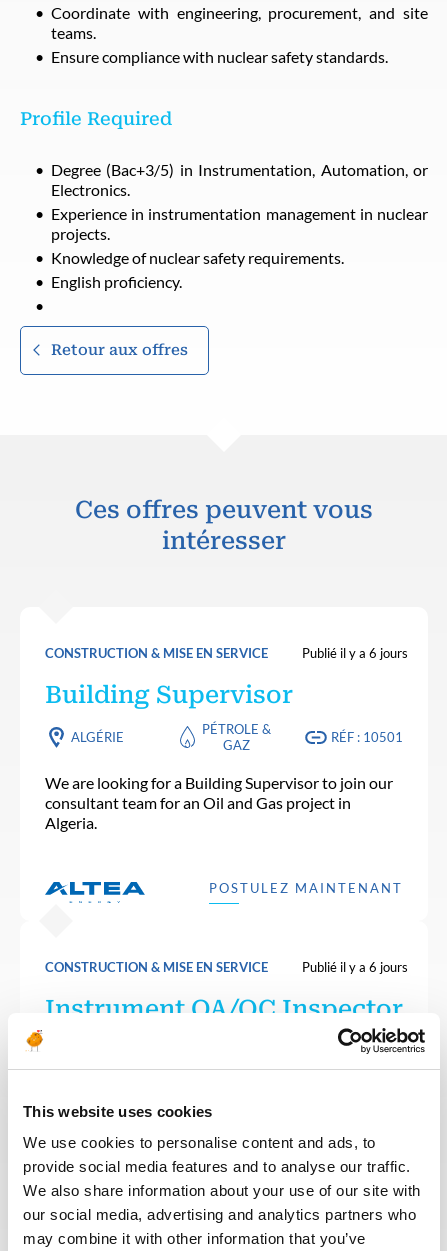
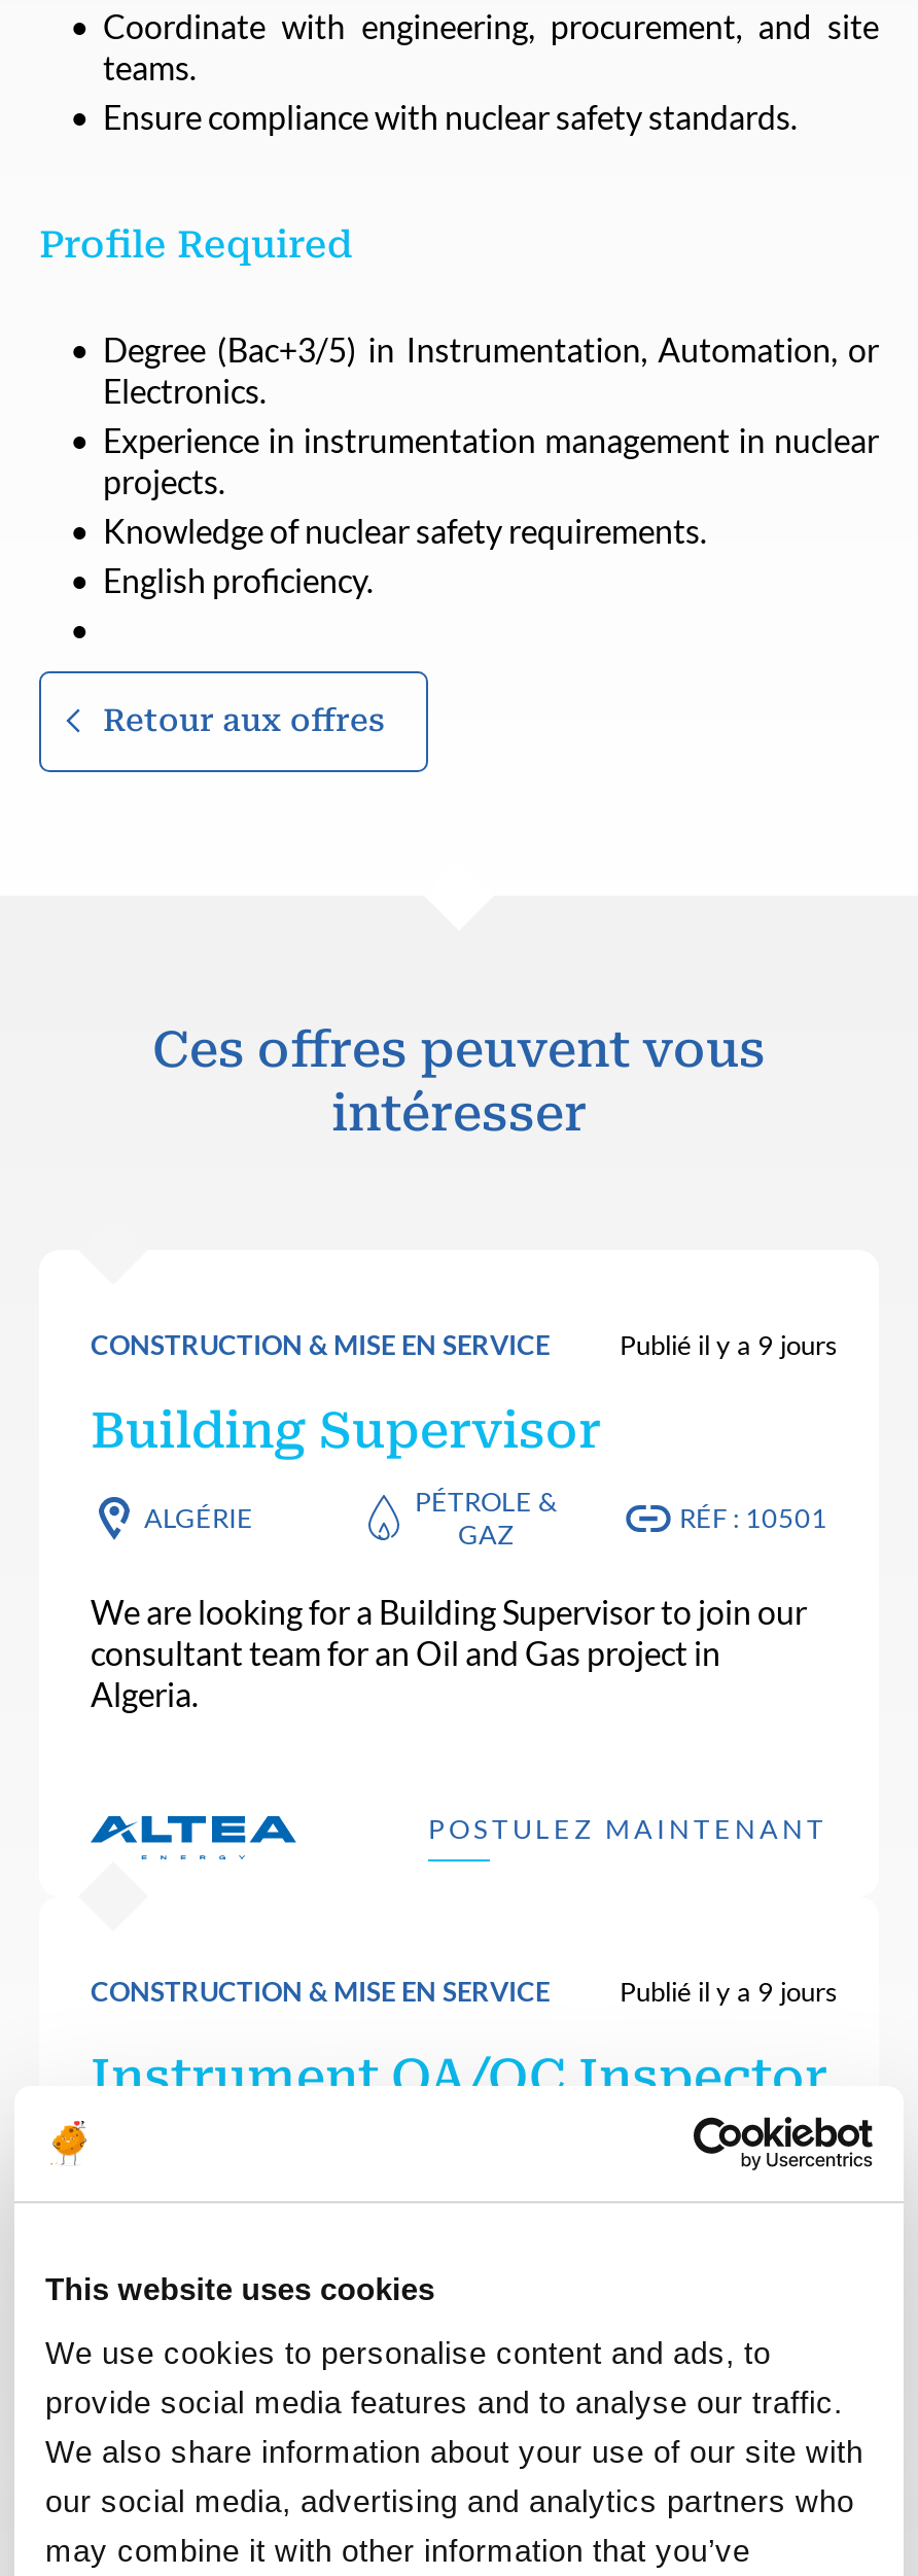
- Publié il y a 6 jours
+ Publié il y a 9 jours

- Publié il y a 6 jours
+ Publié il y a 9 jours
